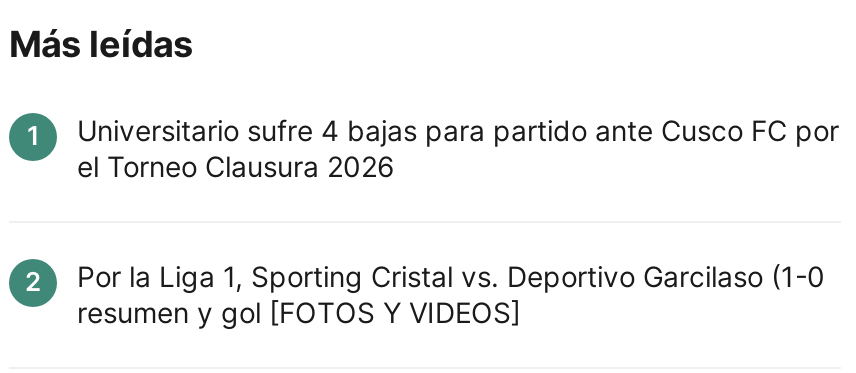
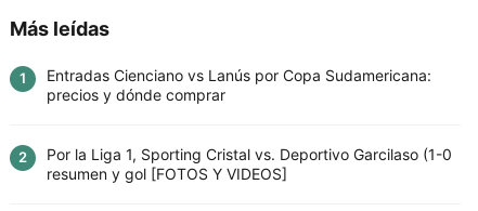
- Universitario sufre 4 bajas para partido ante Cusco FC por
- el Torneo Clausura 2026
+ Entradas Cienciano vs Lanús por Copa Sudamericana:
+ precios y dónde comprar
